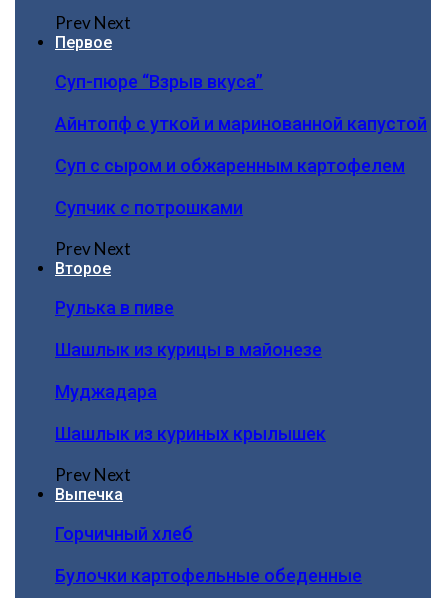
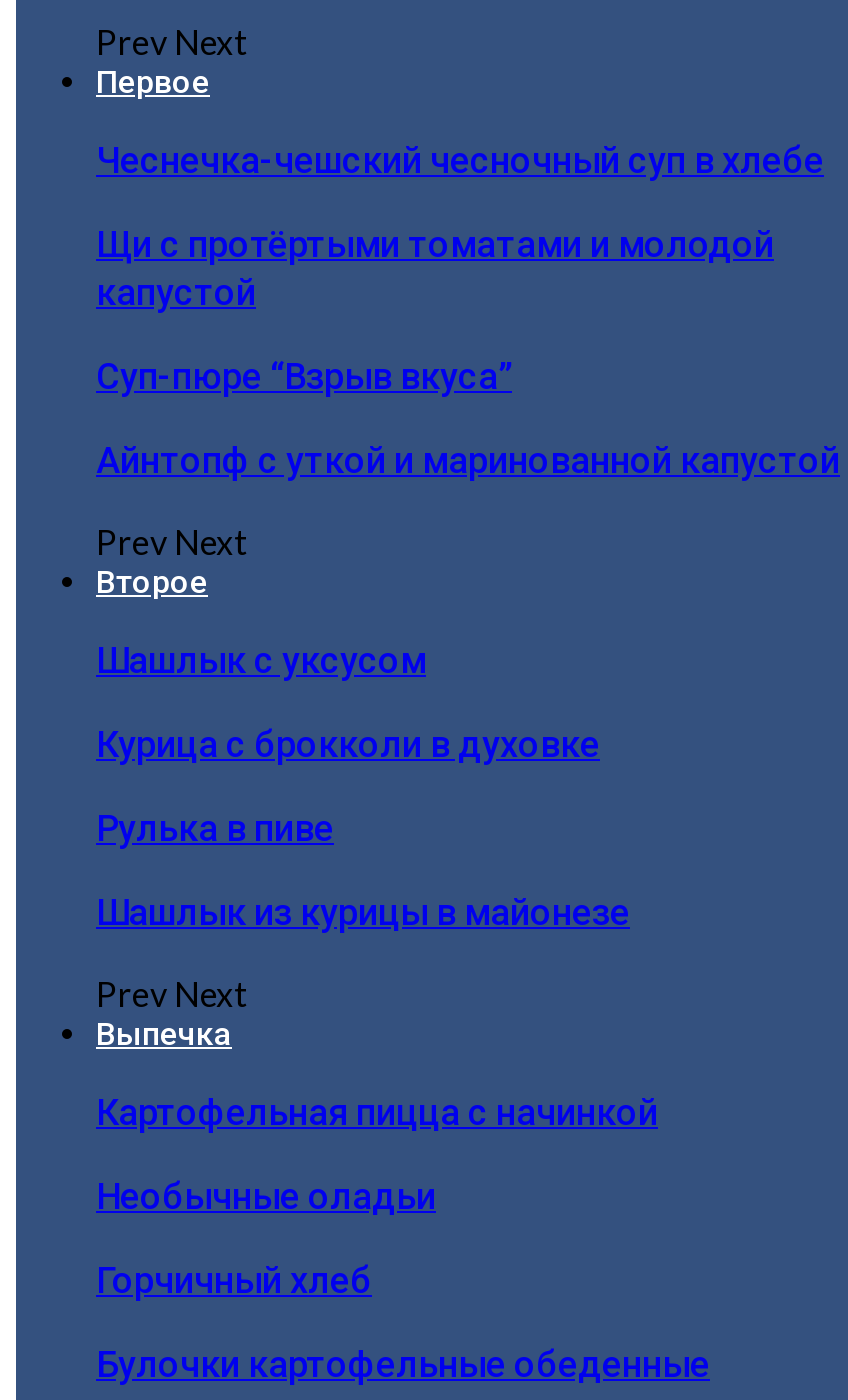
+ Чеснечка-чешский чесночный суп в хлебе
+ Щи с протёртыми томатами и молодой
+ капустой

- Суп с сыром и обжаренным картофелем
- Супчик с потрошками

+ Шашлык с уксусом
+ Курица с брокколи в духовке

- Муджадара
- Шашлык из куриных крылышек

+ Картофельная пицца с начинкой
+ Необычные оладьи
